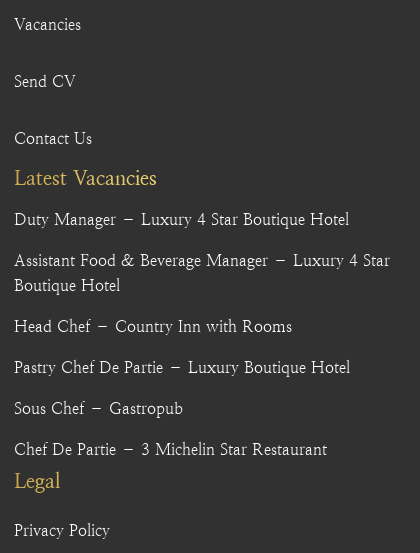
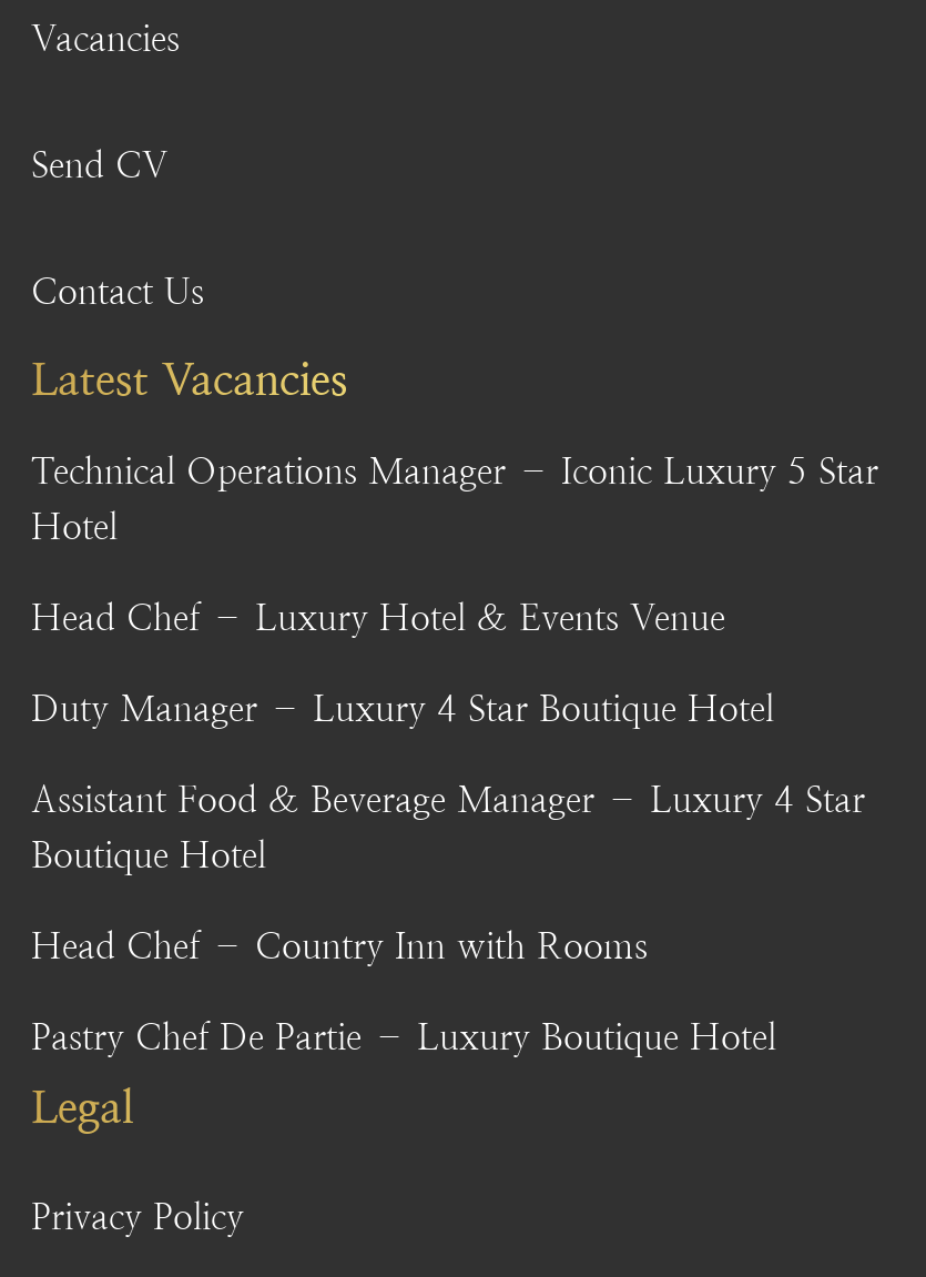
+ Technical Operations Manager – Iconic Luxury 5 Star
+ Hotel
+ Head Chef – Luxury Hotel & Events Venue

moved down: Duty Manager – Luxury 4 Star Boutique Hotel | Assistant Food & Beverage Manager – Luxury 4 Star | Boutique Hotel | Head Chef – Country Inn with Rooms | Pastry Chef De Partie – Luxury Boutique Hotel

- Sous Chef – Gastropub
- Chef De Partie – 3 Michelin Star Restaurant
